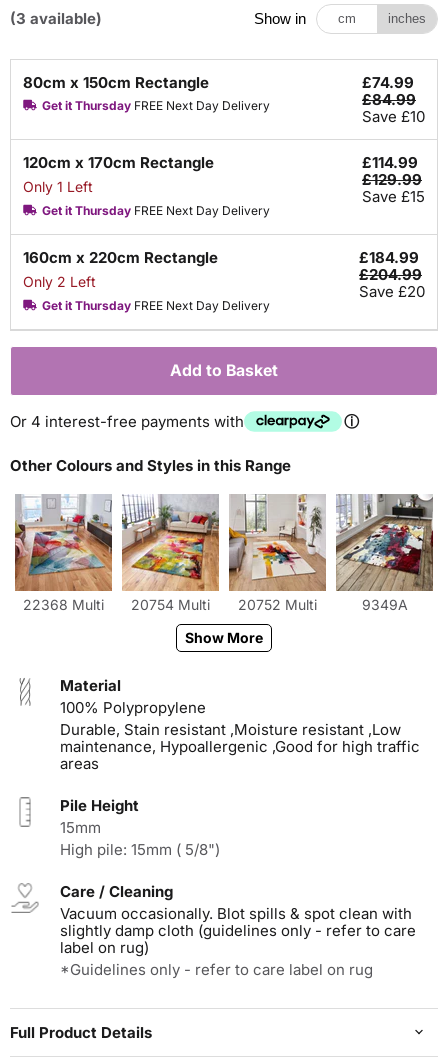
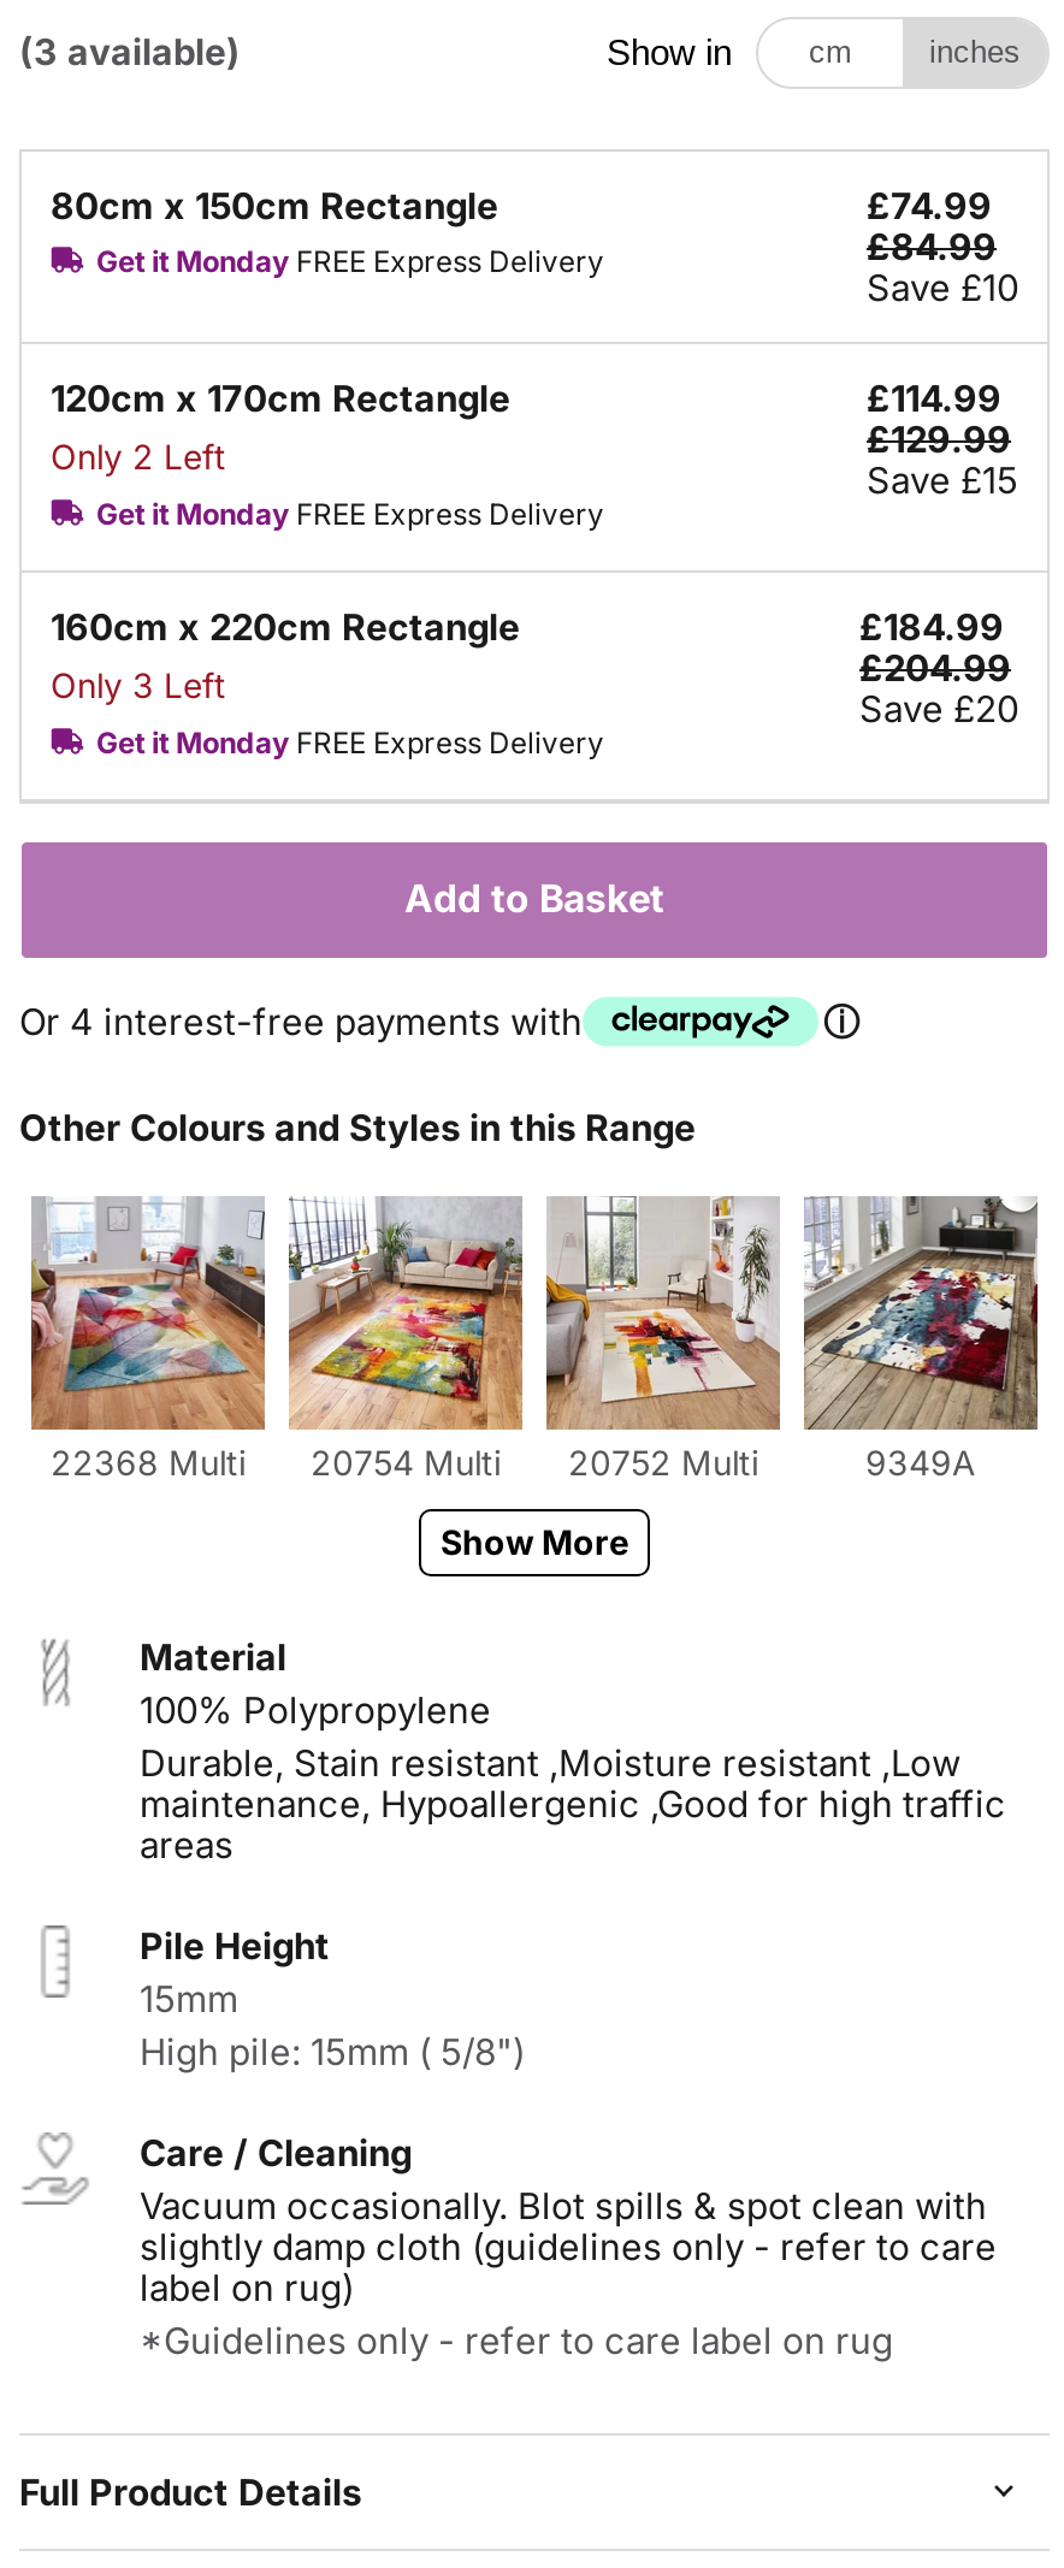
- Get it Thursday FREE Next Day Delivery
+ Get it Monday FREE Express Delivery

- Only 1 Left
+ Only 2 Left

- Get it Thursday FREE Next Day Delivery
+ Get it Monday FREE Express Delivery

- Only 2 Left
+ Only 3 Left

- Get it Thursday FREE Next Day Delivery
+ Get it Monday FREE Express Delivery
